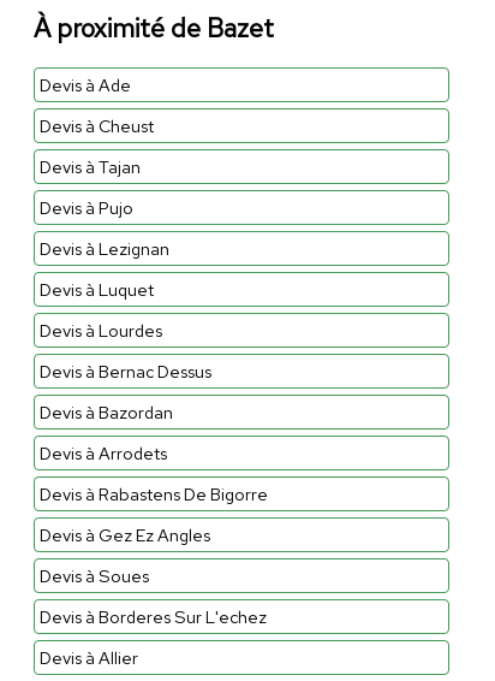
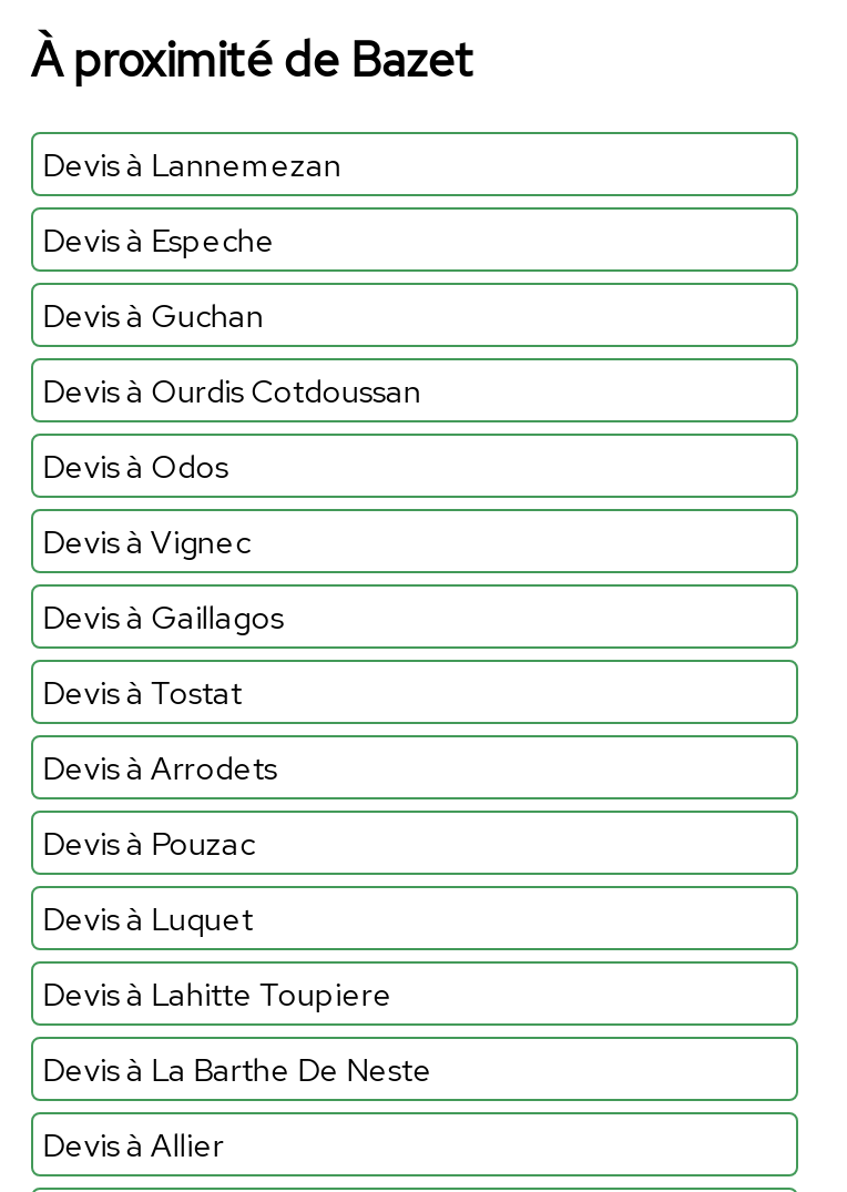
- Devis à Ade
- Devis à Cheust
- Devis à Tajan
- Devis à Pujo
- Devis à Lezignan
+ Devis à Lannemezan
+ Devis à Espeche
+ Devis à Guchan
+ Devis à Ourdis Cotdoussan
+ Devis à Odos
+ Devis à Vignec
+ Devis à Gaillagos
+ Devis à Tostat
+ Devis à Pouzac

moved down: Devis à Luquet

- Devis à Lourdes
- Devis à Bernac Dessus
- Devis à Bazordan
- Devis à Rabastens De Bigorre
- Devis à Gez Ez Angles
- Devis à Soues
- Devis à Borderes Sur L'echez
+ Devis à Lahitte Toupiere
+ Devis à La Barthe De Neste

moved up: Devis à Arrodets
